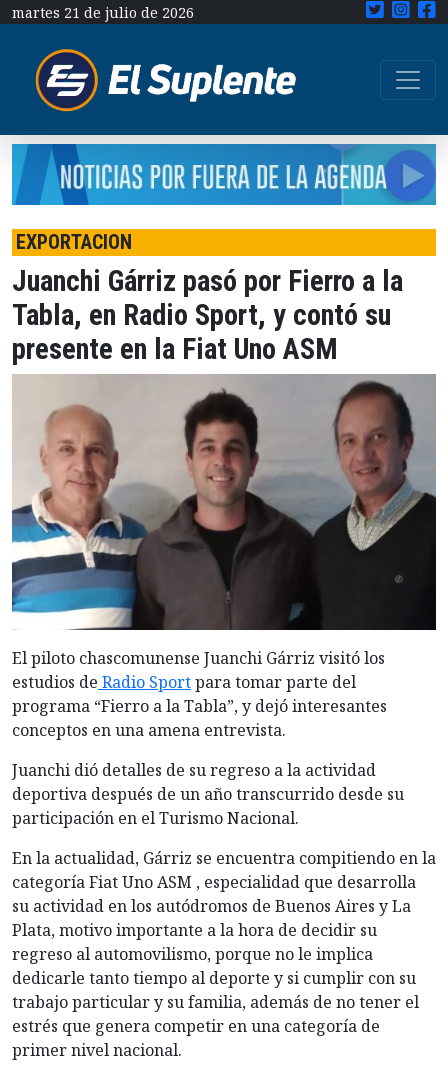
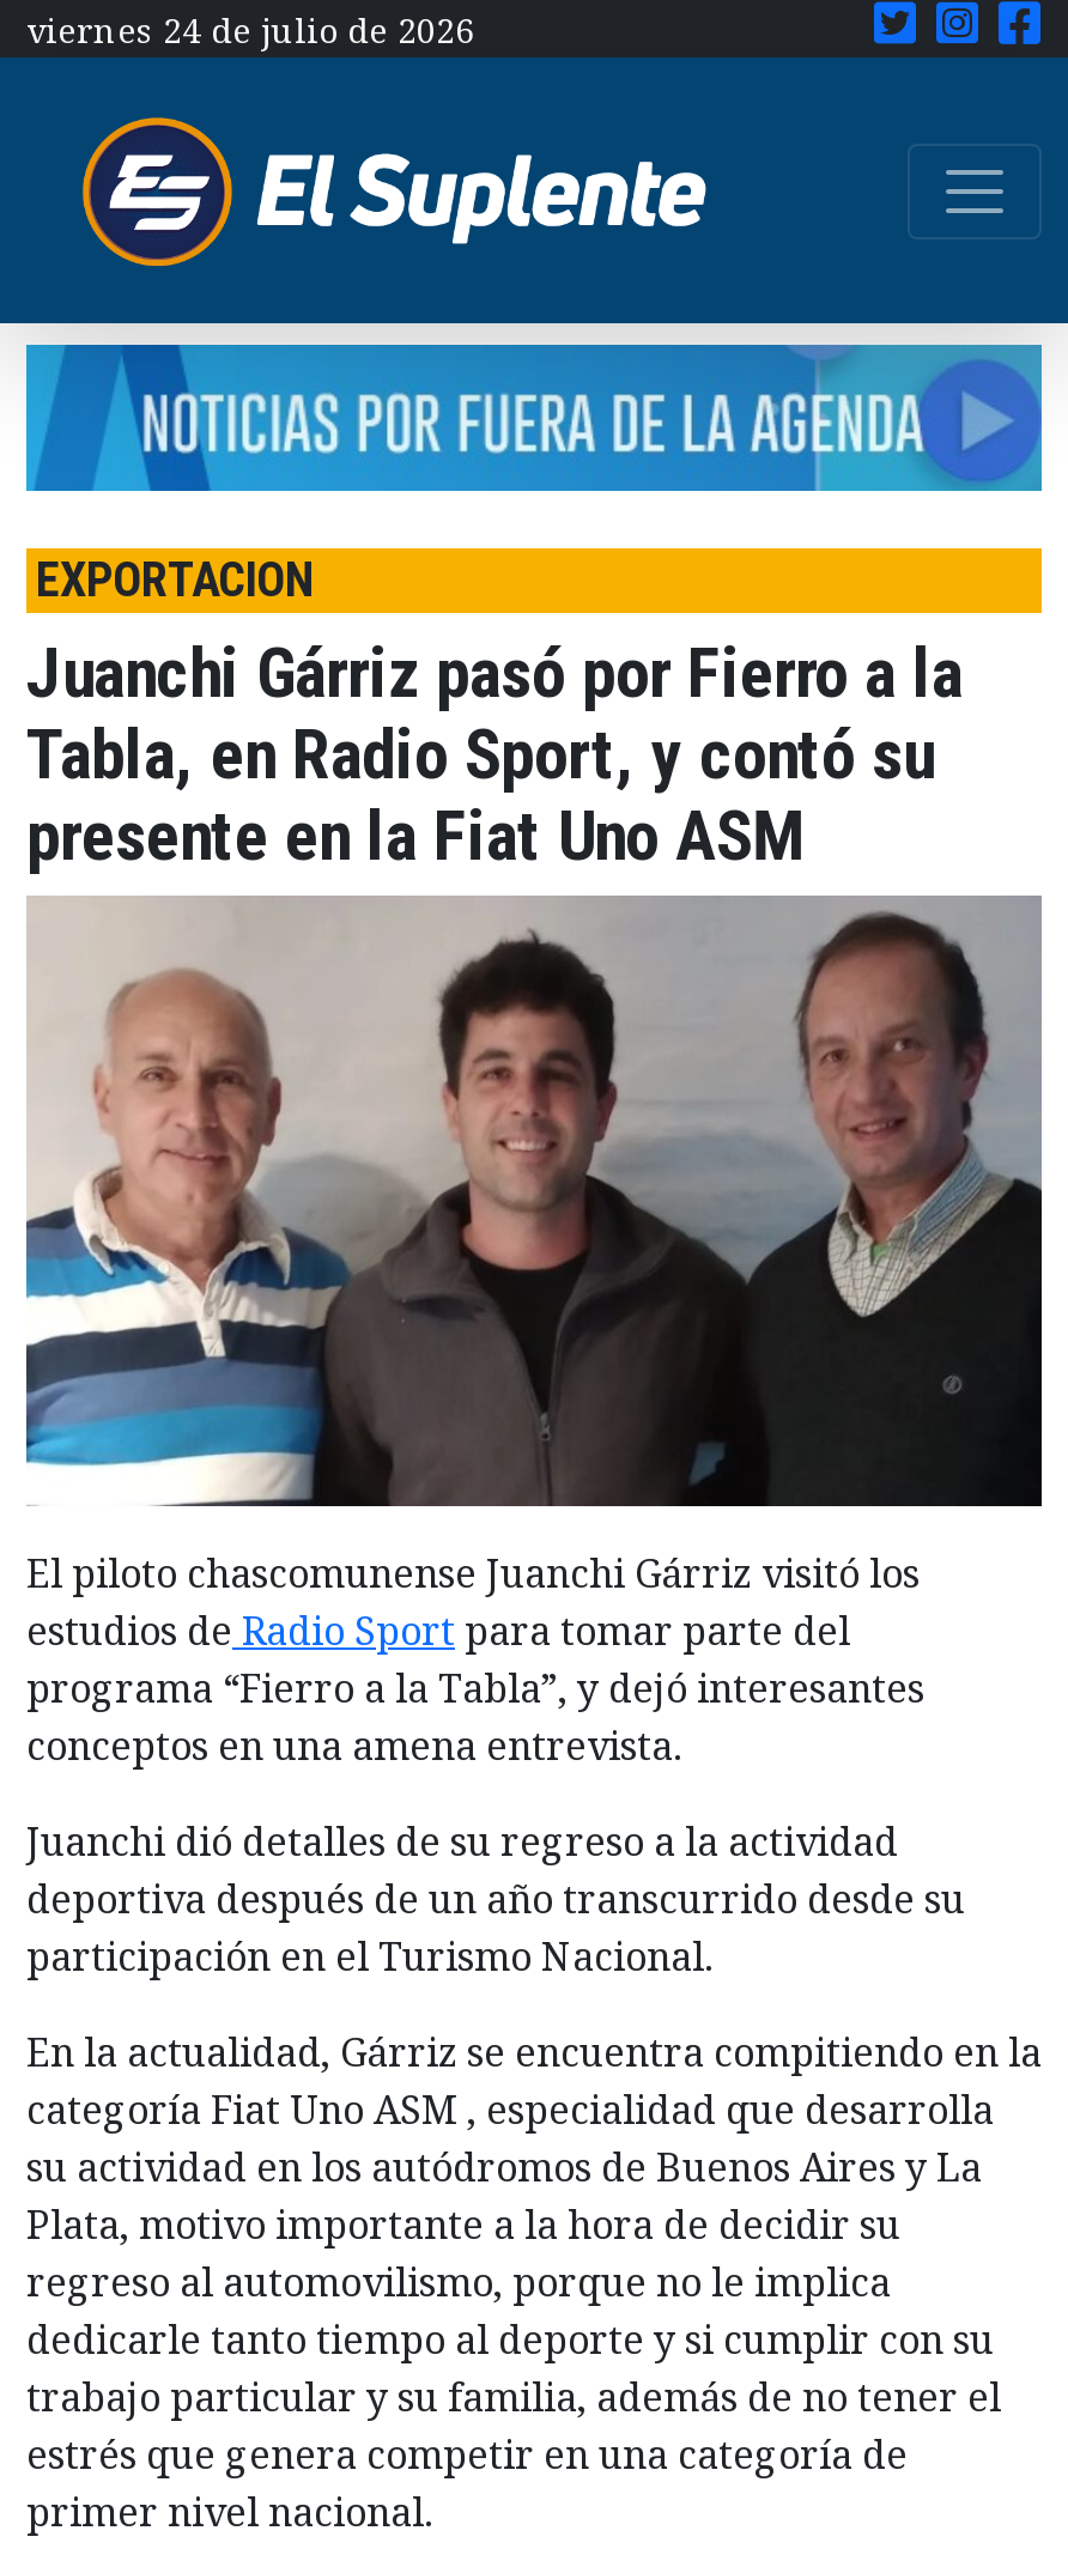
- martes 21 de julio de 2026
+ viernes 24 de julio de 2026
